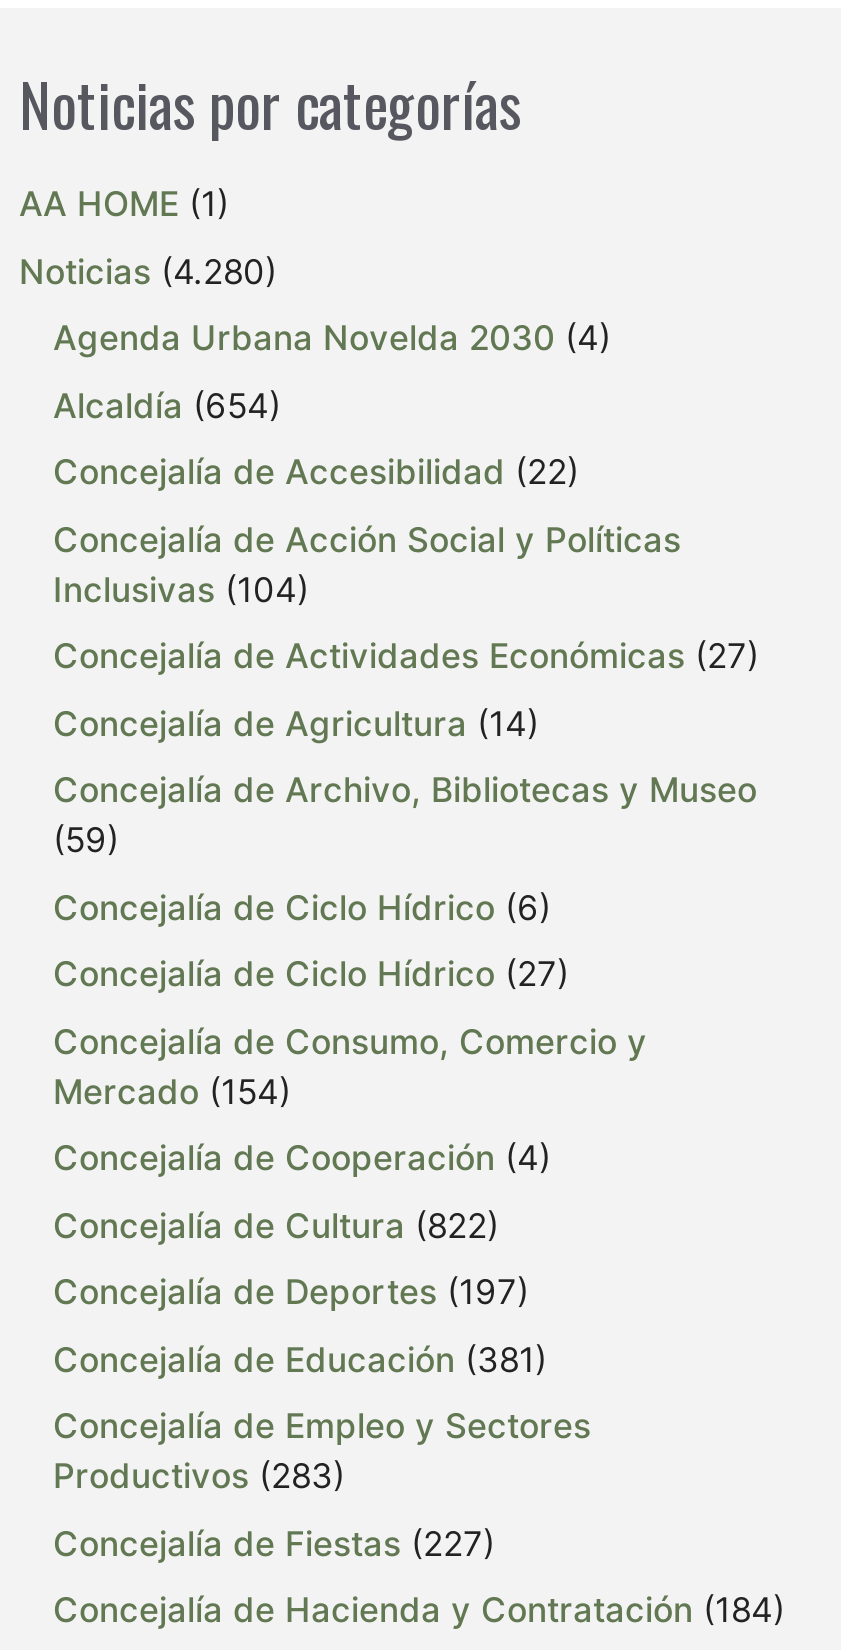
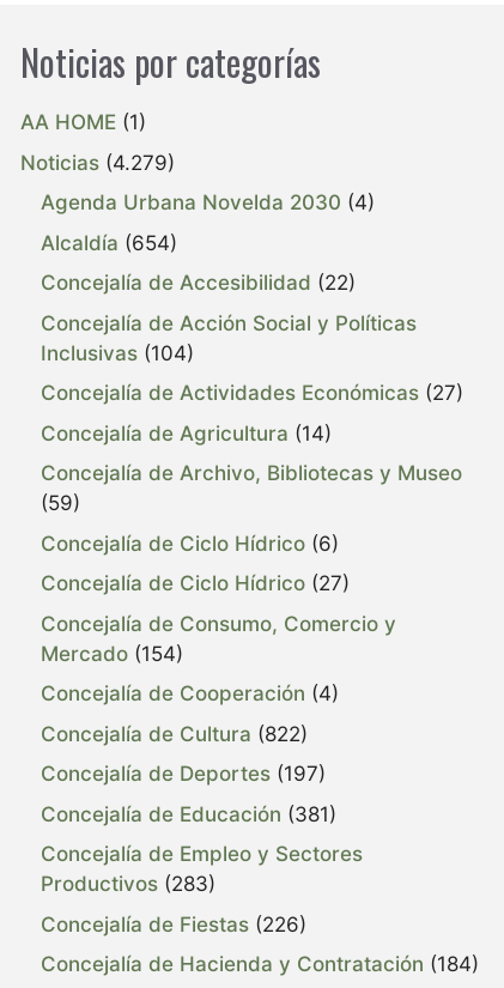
- Noticias (4.280)
+ Noticias (4.279)

- Concejalía de Fiestas (227)
+ Concejalía de Fiestas (226)
